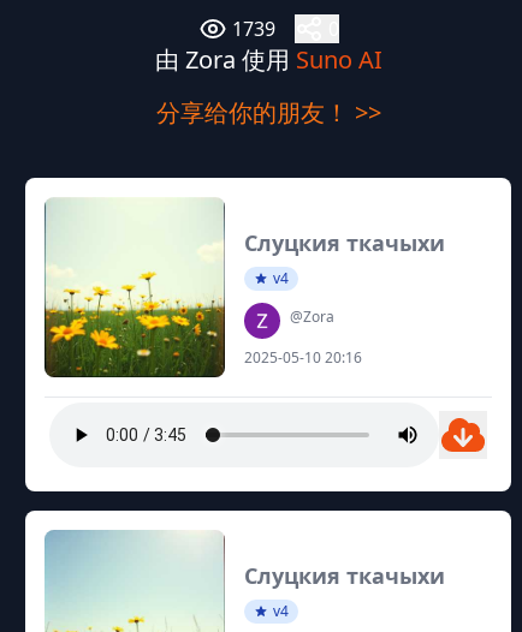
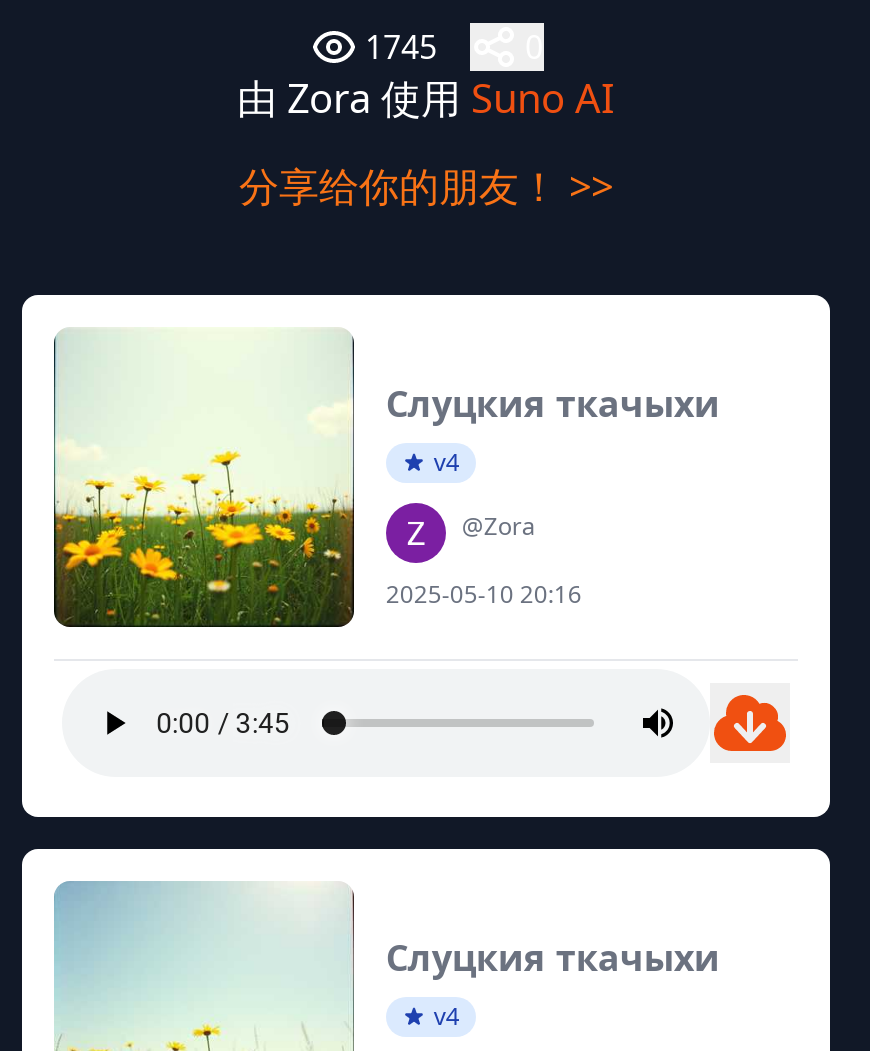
- 1739
+ 1745
